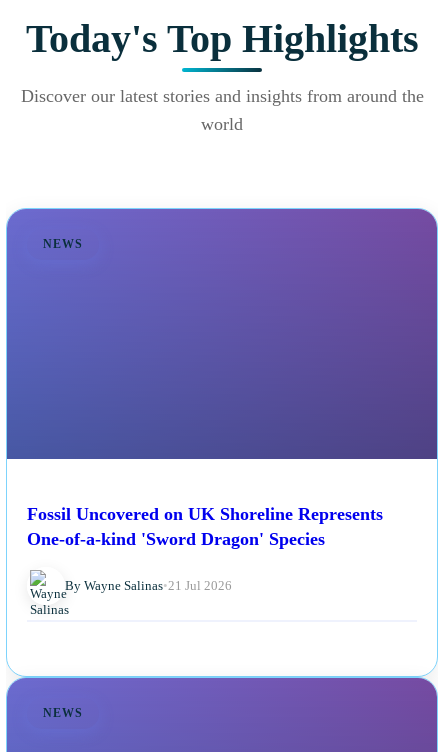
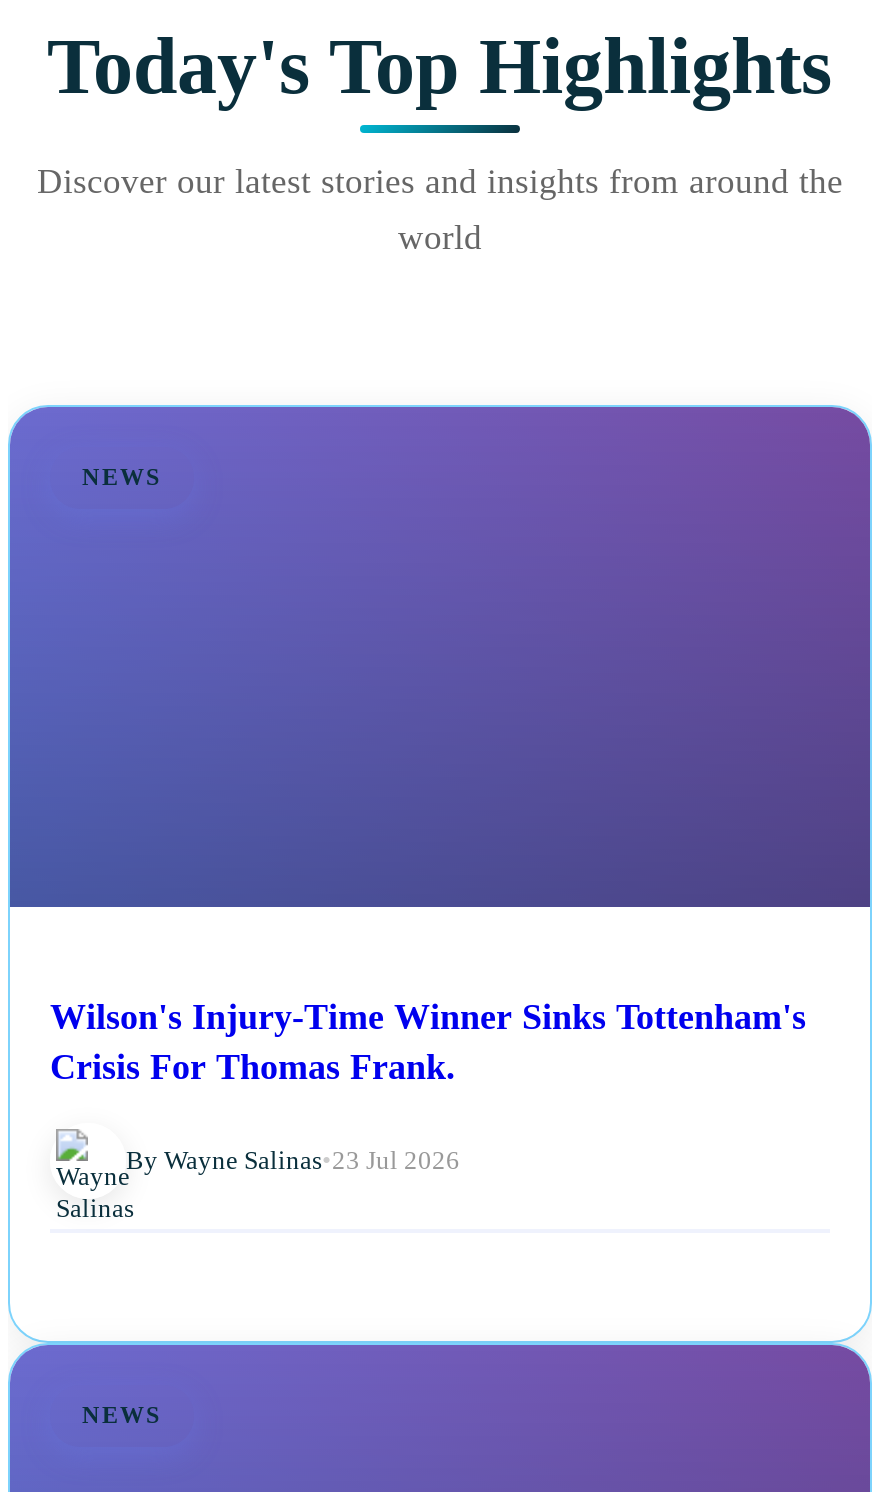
- Fossil Uncovered on UK Shoreline Represents
- One-of-a-kind 'Sword Dragon' Species
+ Wilson's Injury-Time Winner Sinks Tottenham's
+ Crisis For Thomas Frank.

- By Wayne Salinas • 21 Jul 2026
+ By Wayne Salinas • 23 Jul 2026
